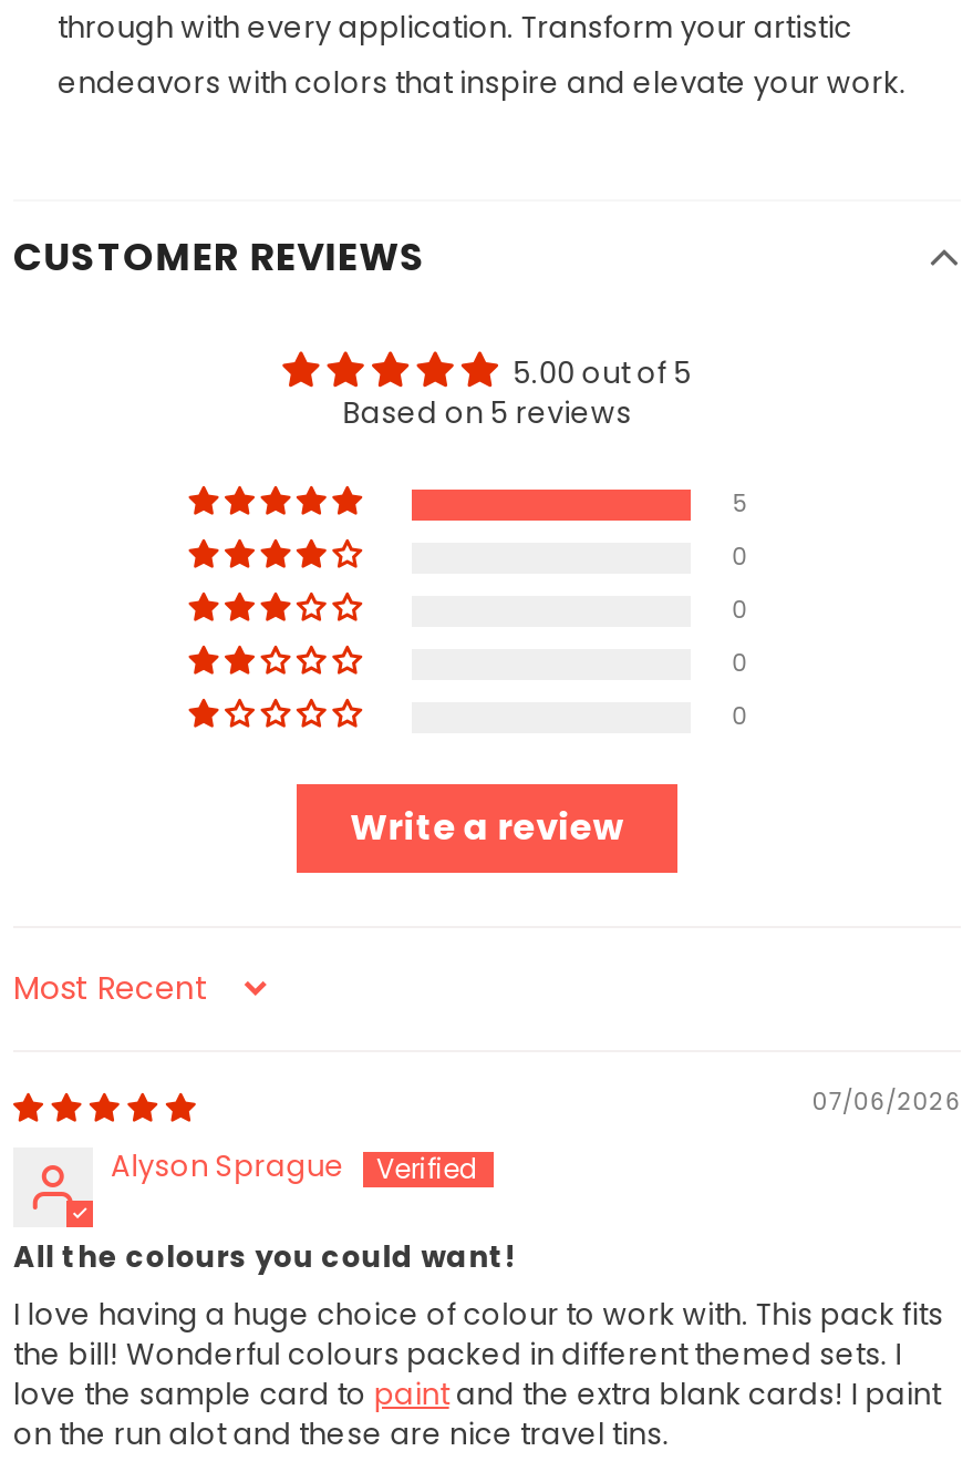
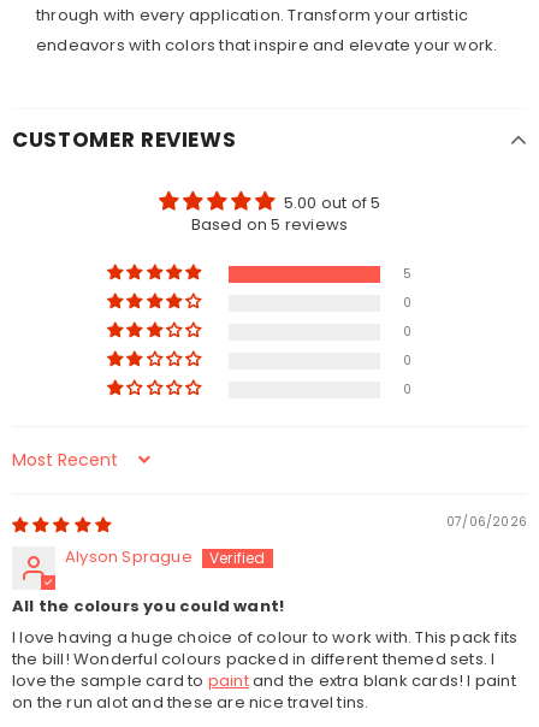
- Write a review
